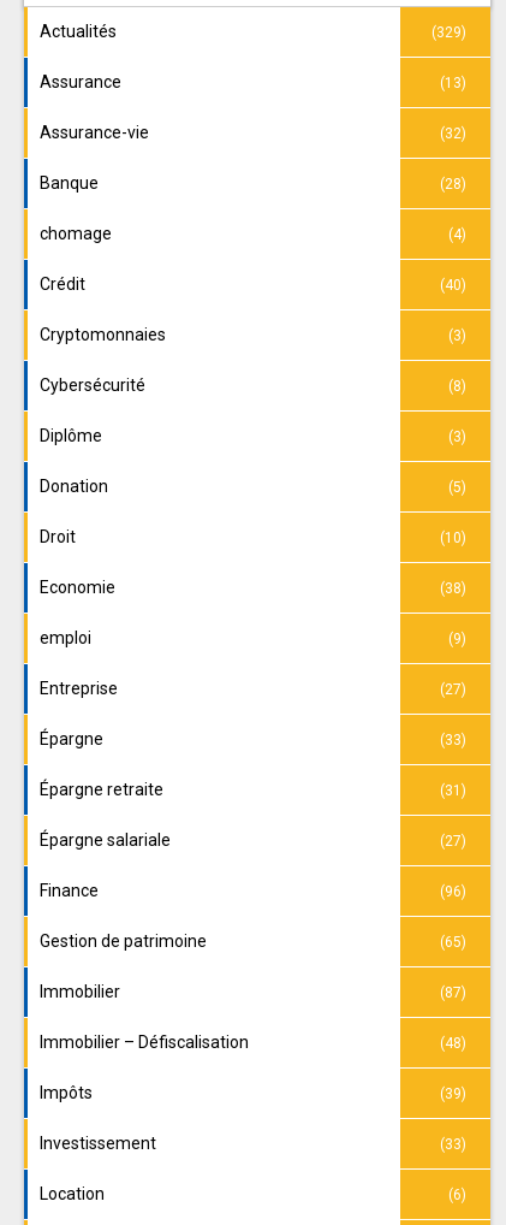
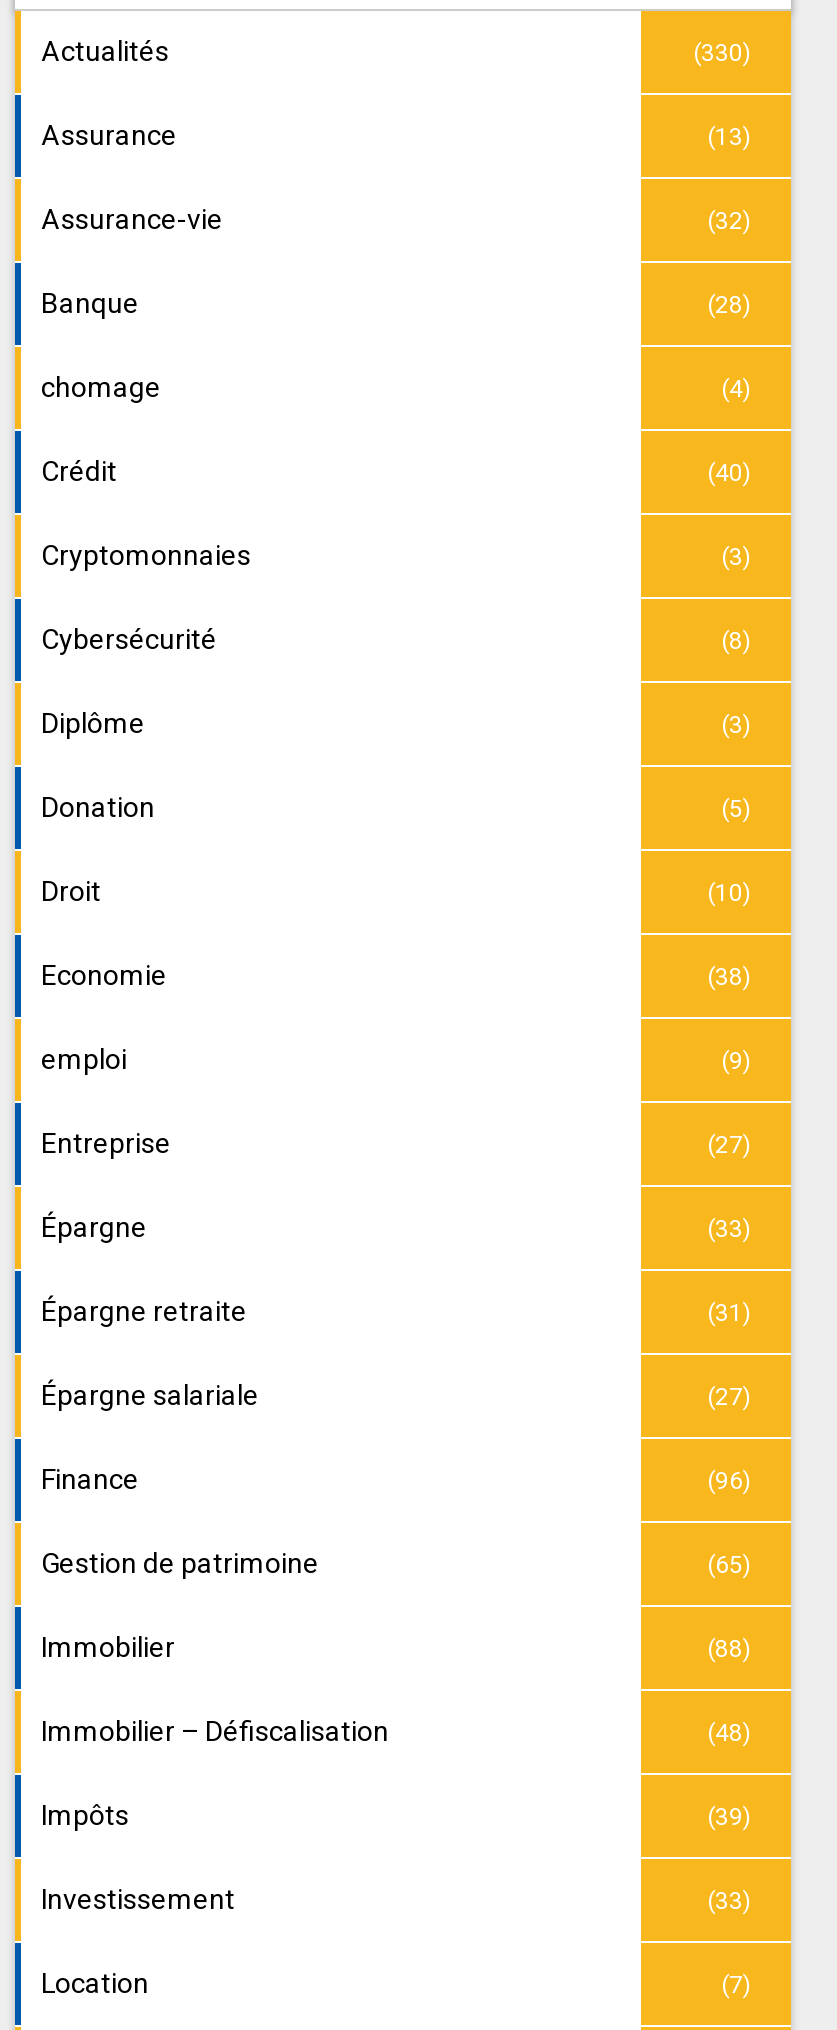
- (329)
+ (330)

- (87)
+ (88)

- (6)
+ (7)
